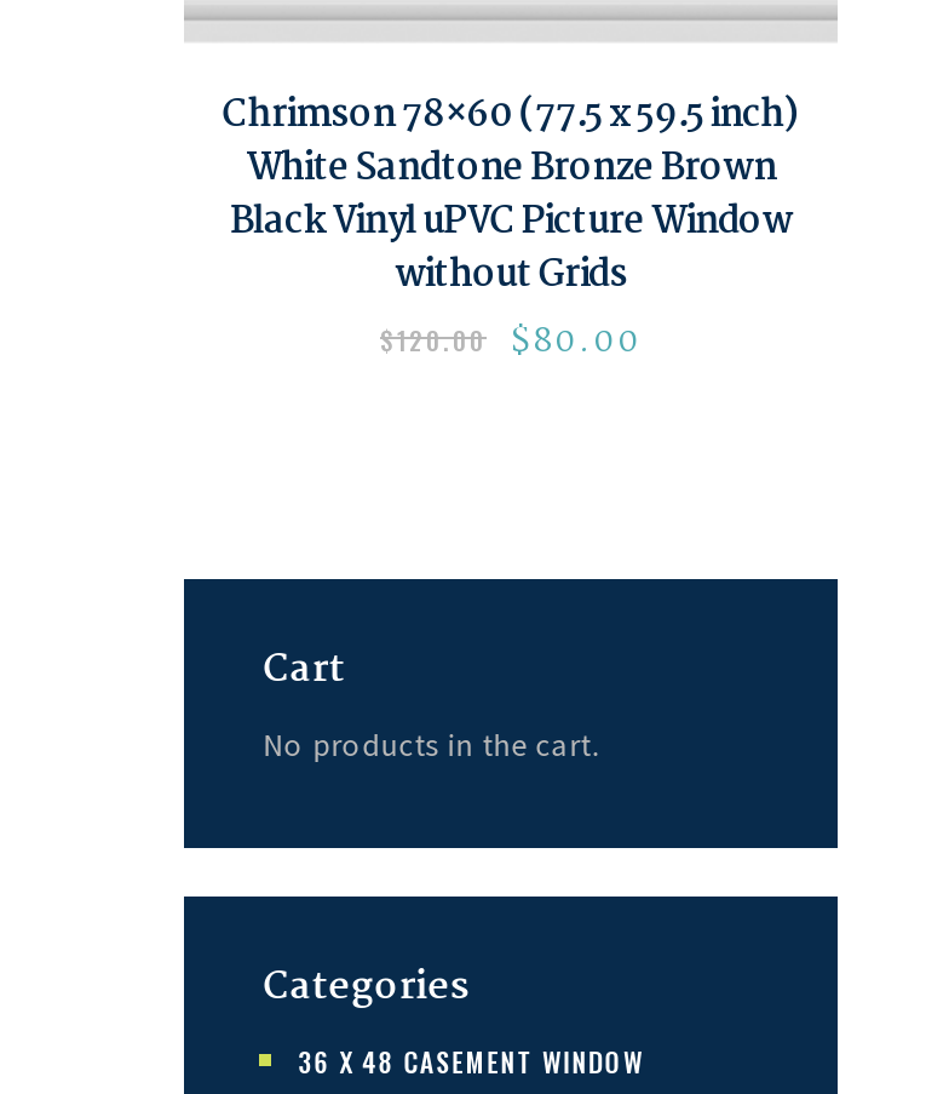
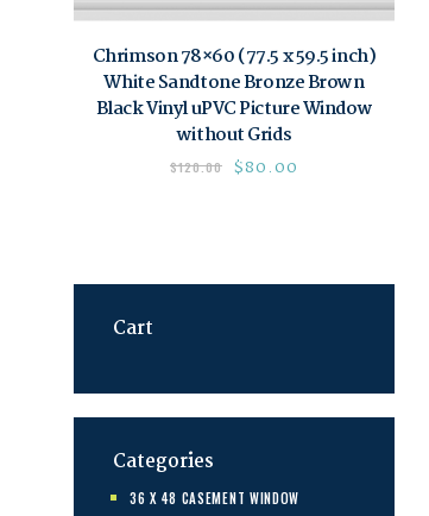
- No products in the cart.
